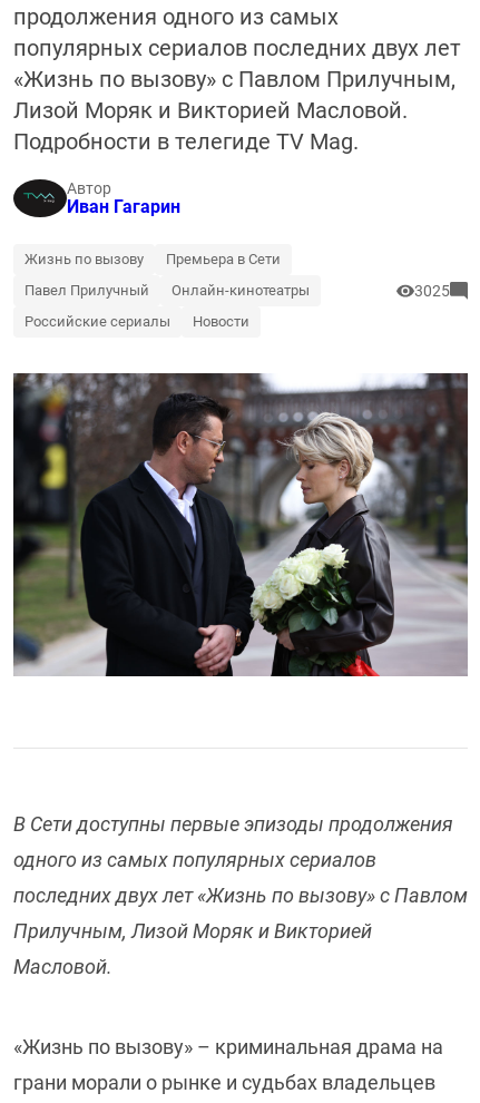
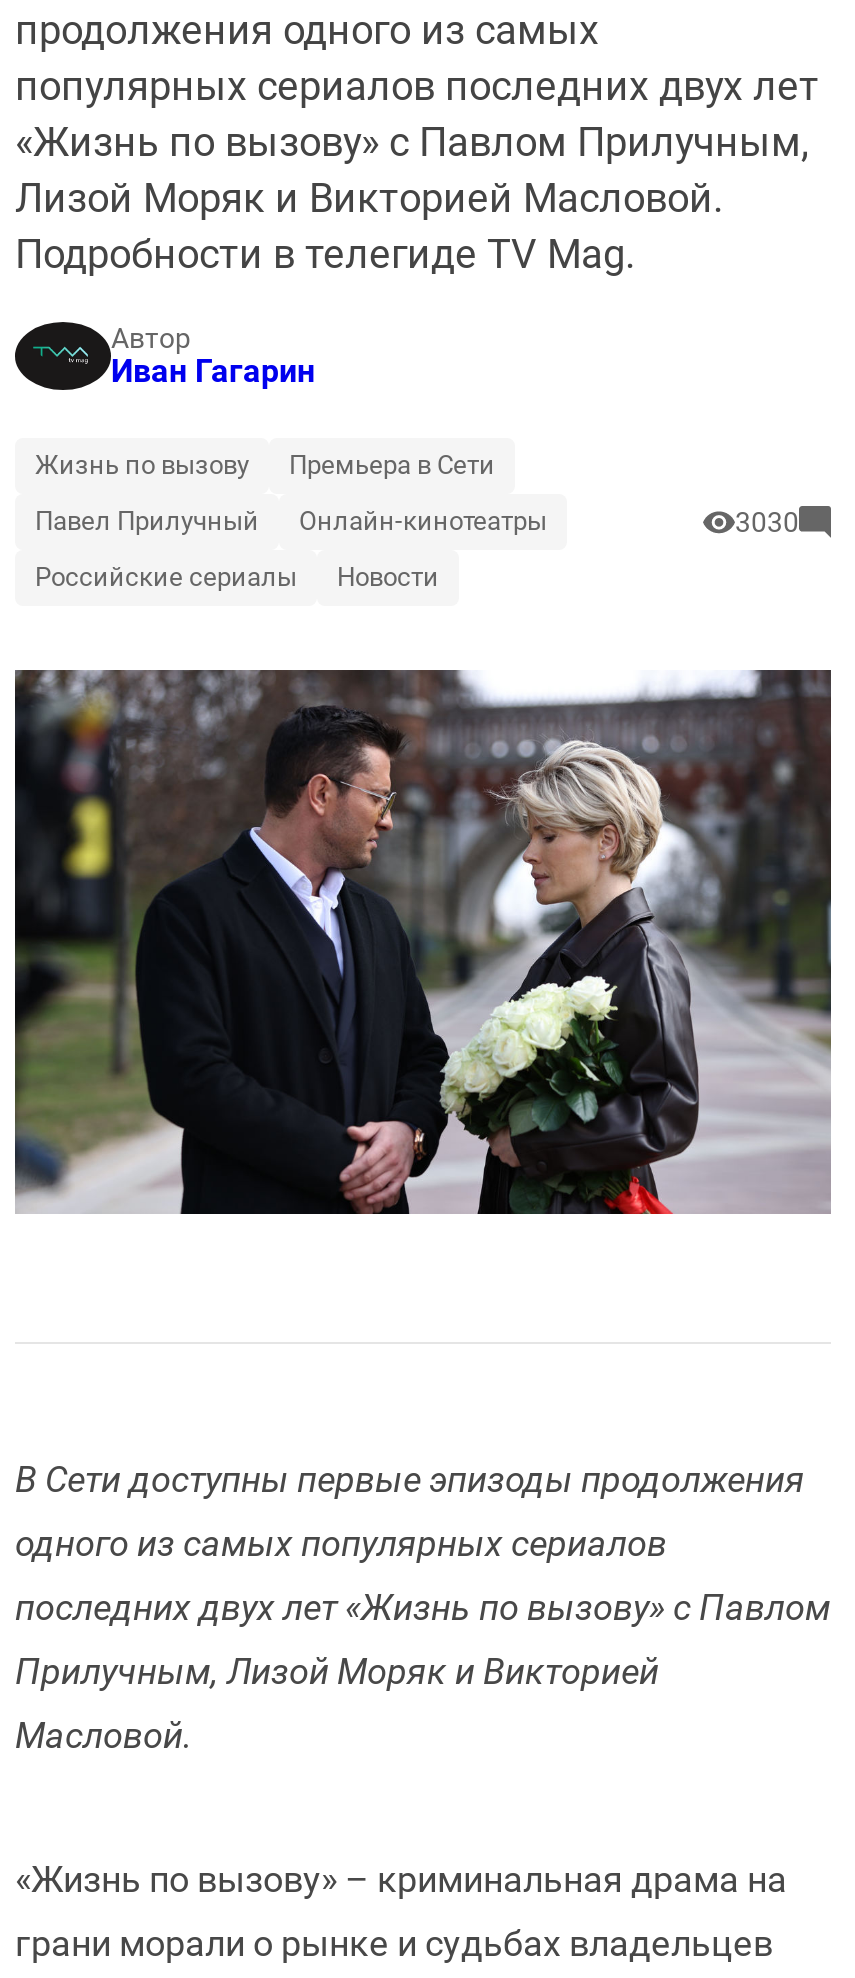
- 3025
+ 3030
